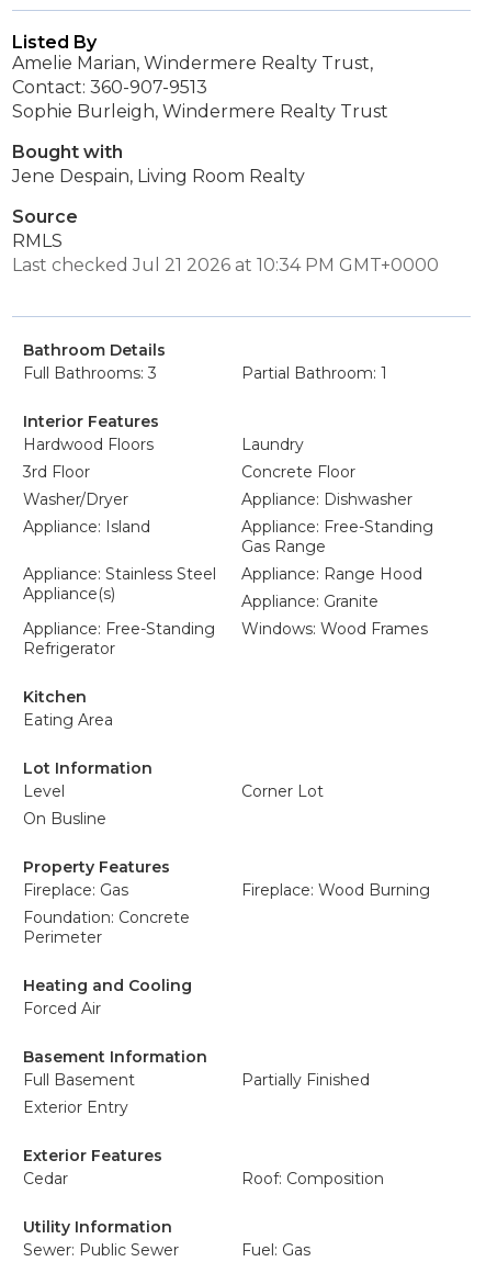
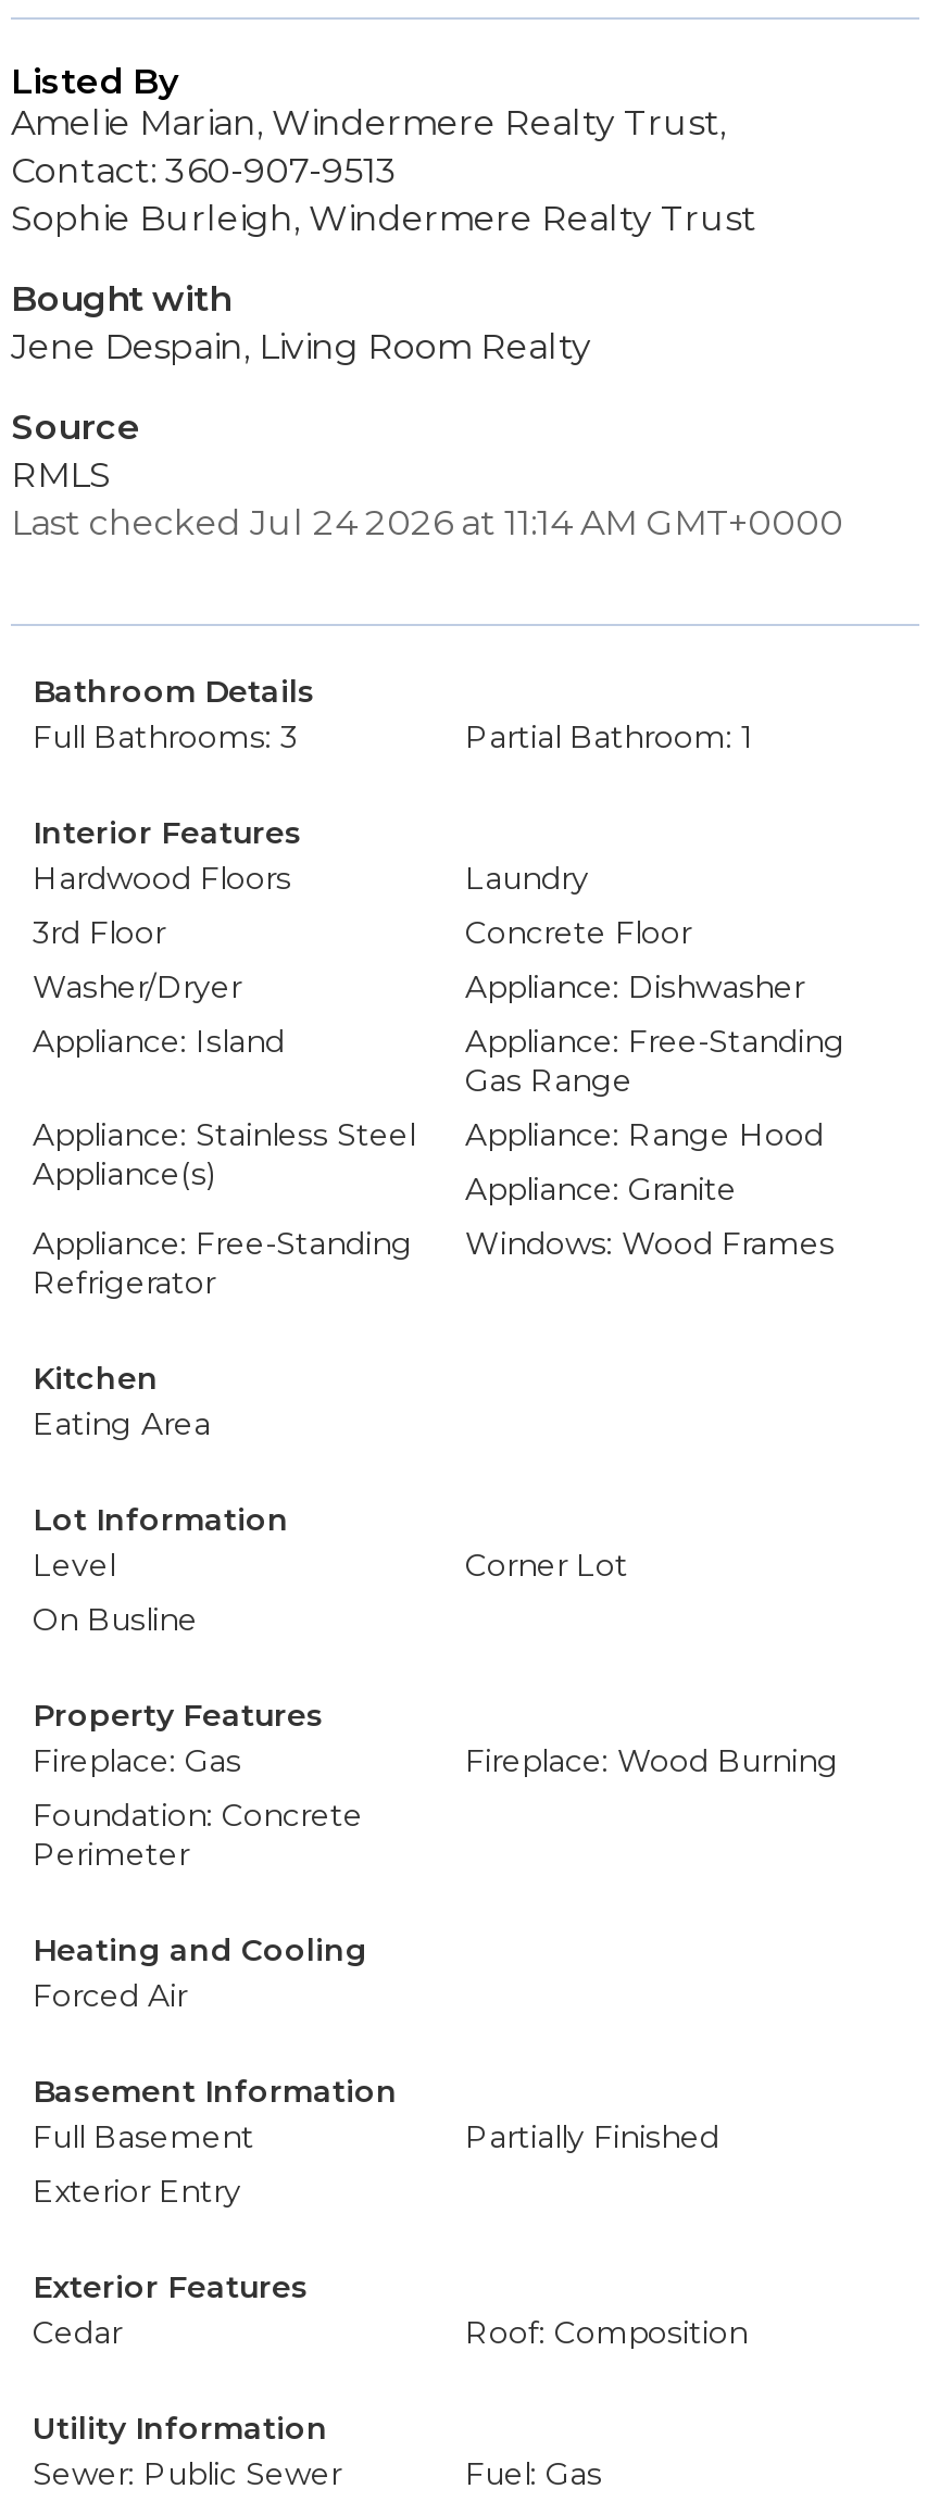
- Last checked Jul 21 2026 at 10:34 PM GMT+0000
+ Last checked Jul 24 2026 at 11:14 AM GMT+0000
